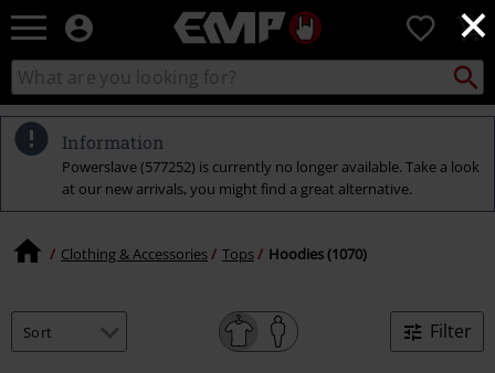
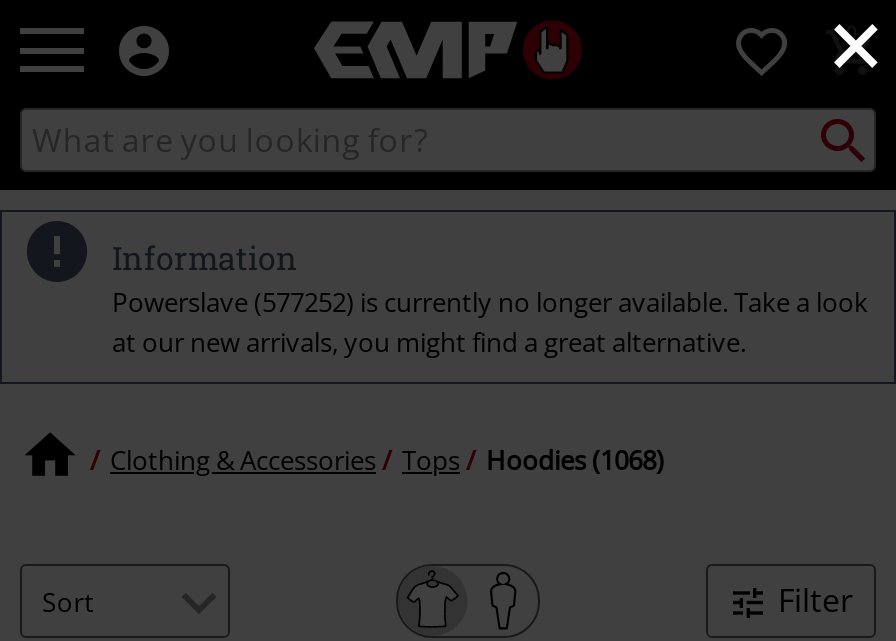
- Clothing & Accessories Tops Hoodies (1070)
+ Clothing & Accessories Tops Hoodies (1068)
